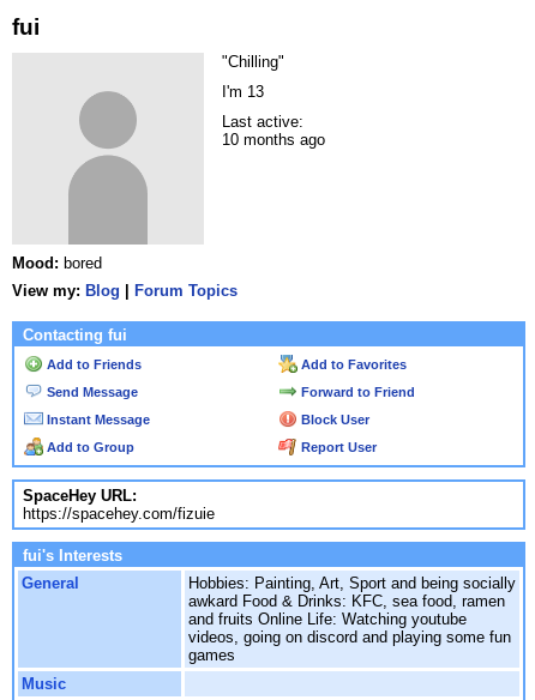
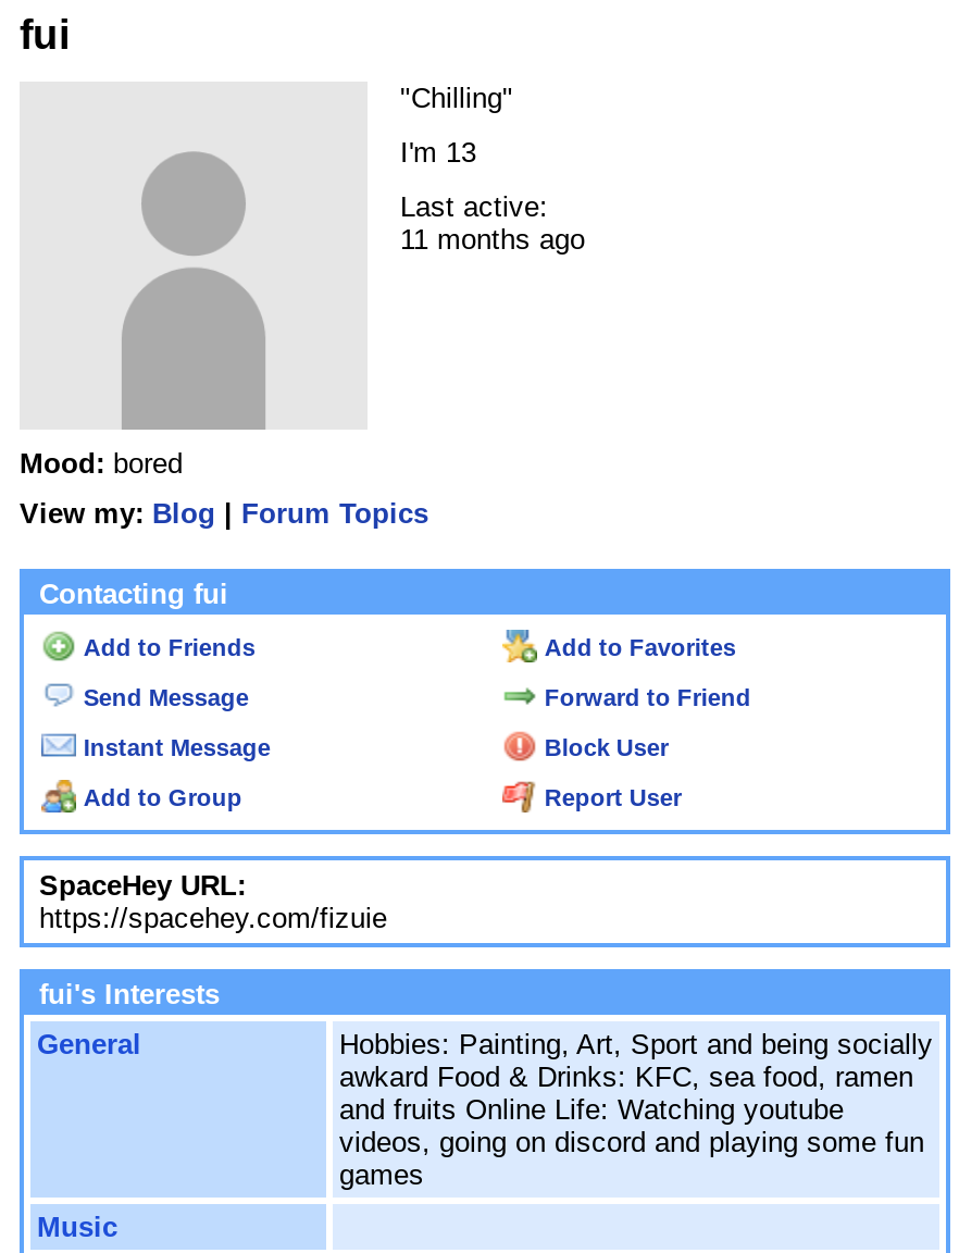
- 10 months ago
+ 11 months ago
